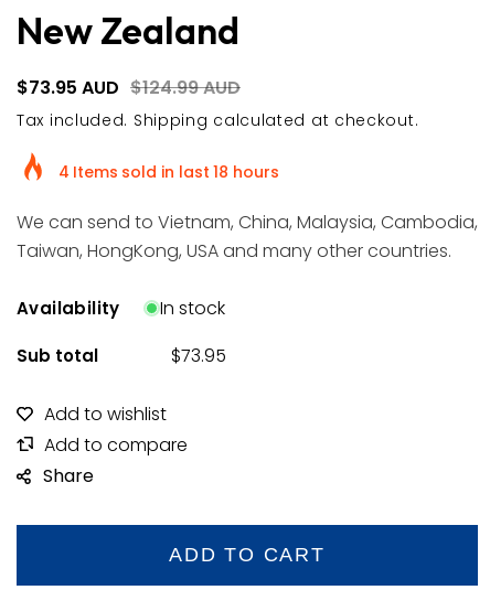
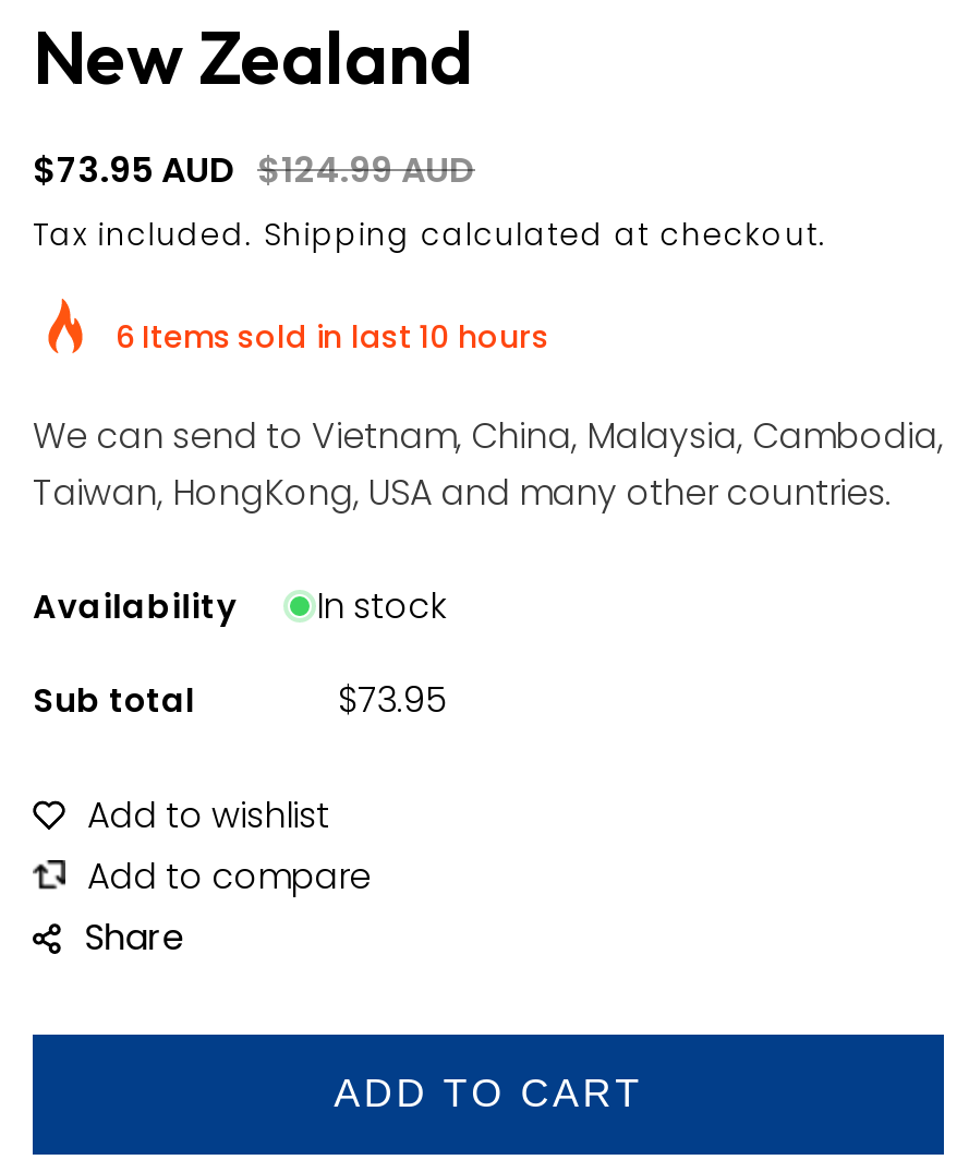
- 4 Items sold in last 18 hours
+ 6 Items sold in last 10 hours
